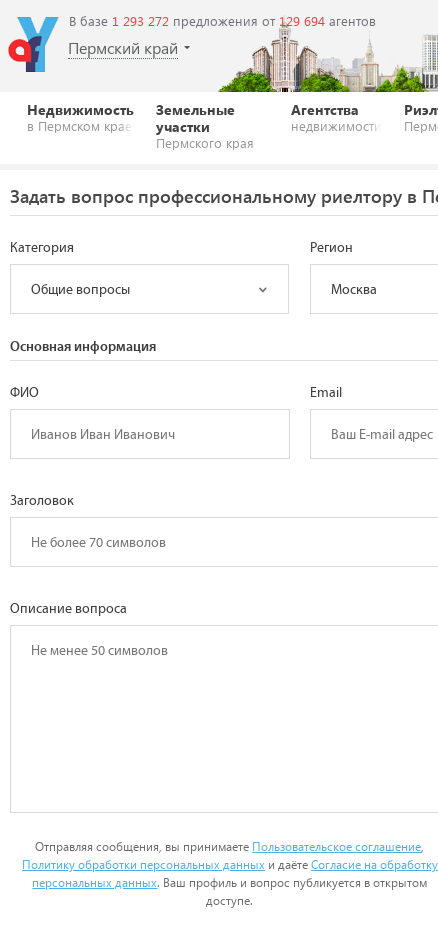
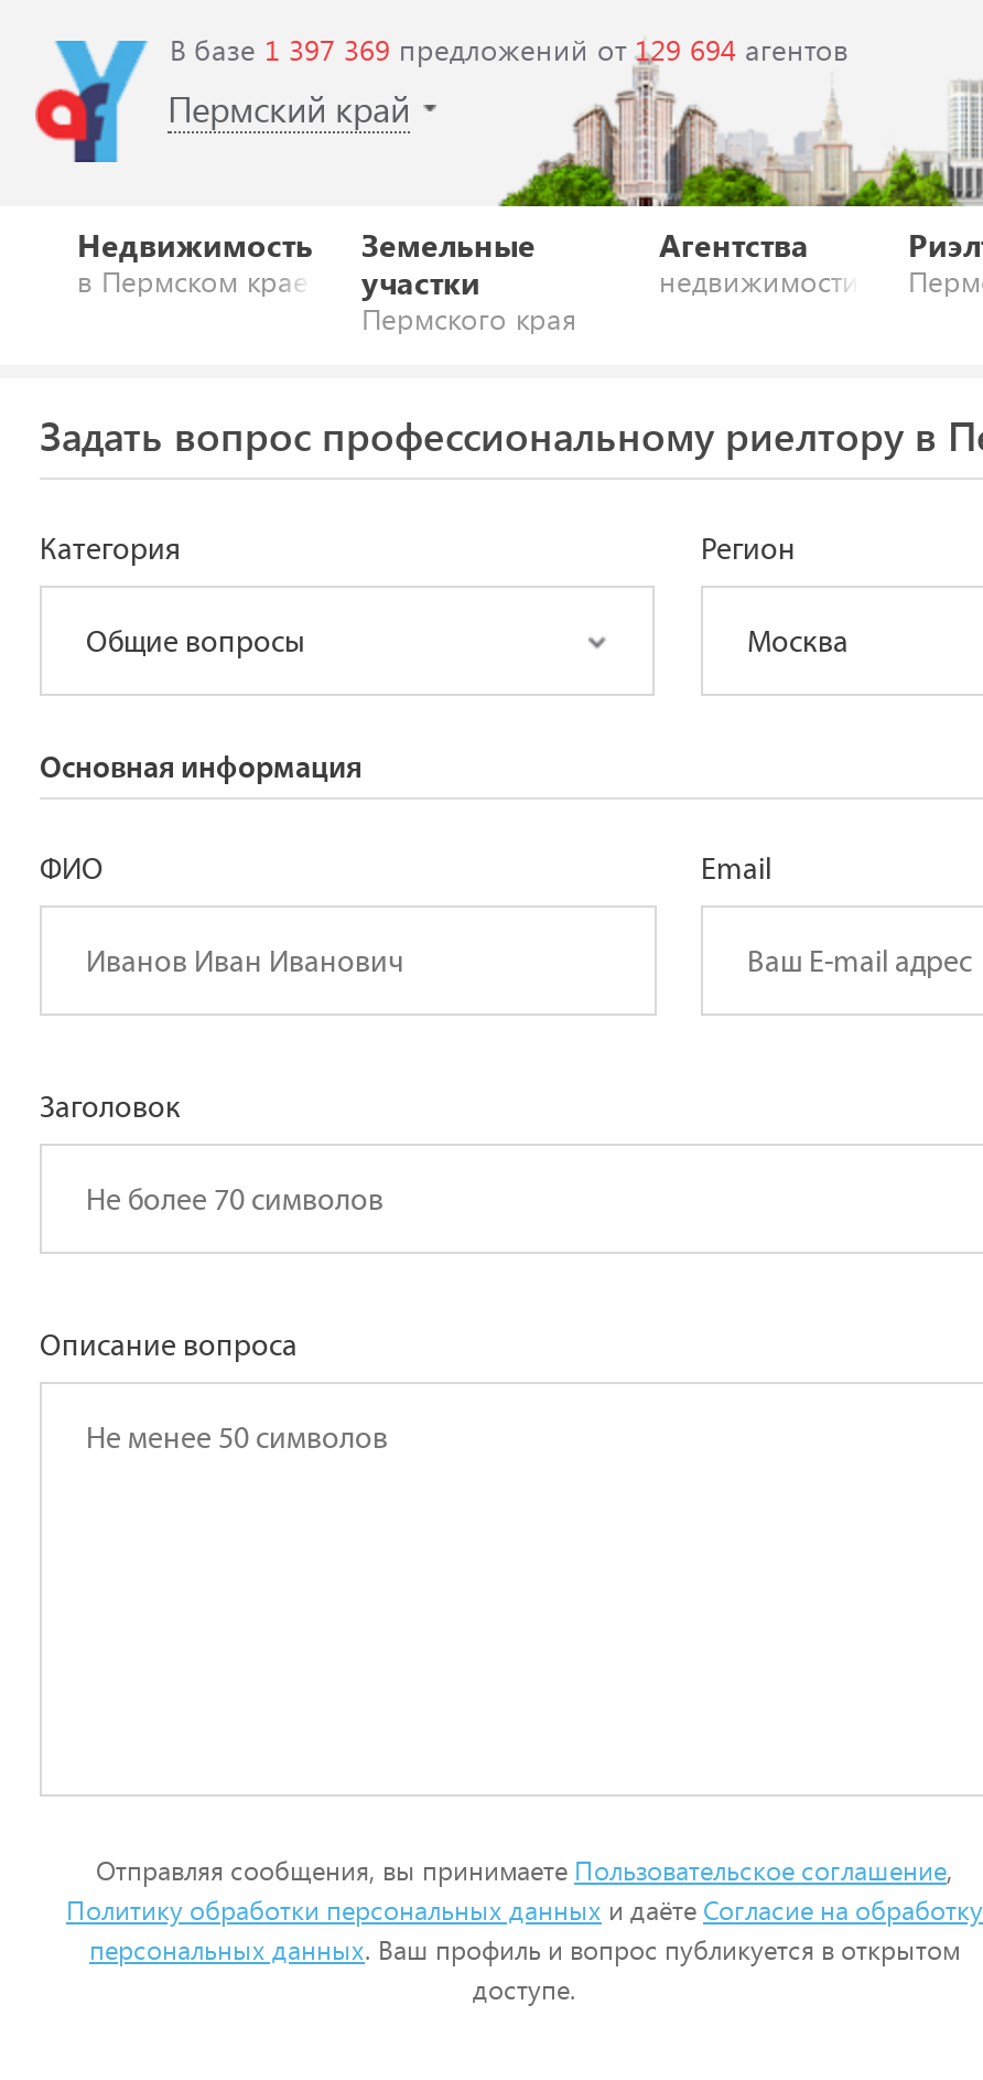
- В базе 1 293 272 предложения от 129 694 агентов
+ В базе 1 397 369 предложений от 129 694 агентов
